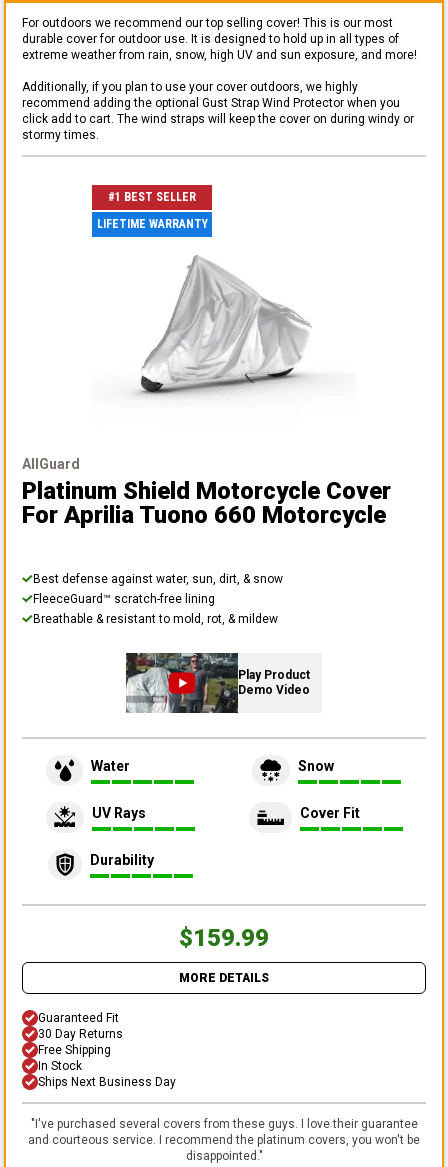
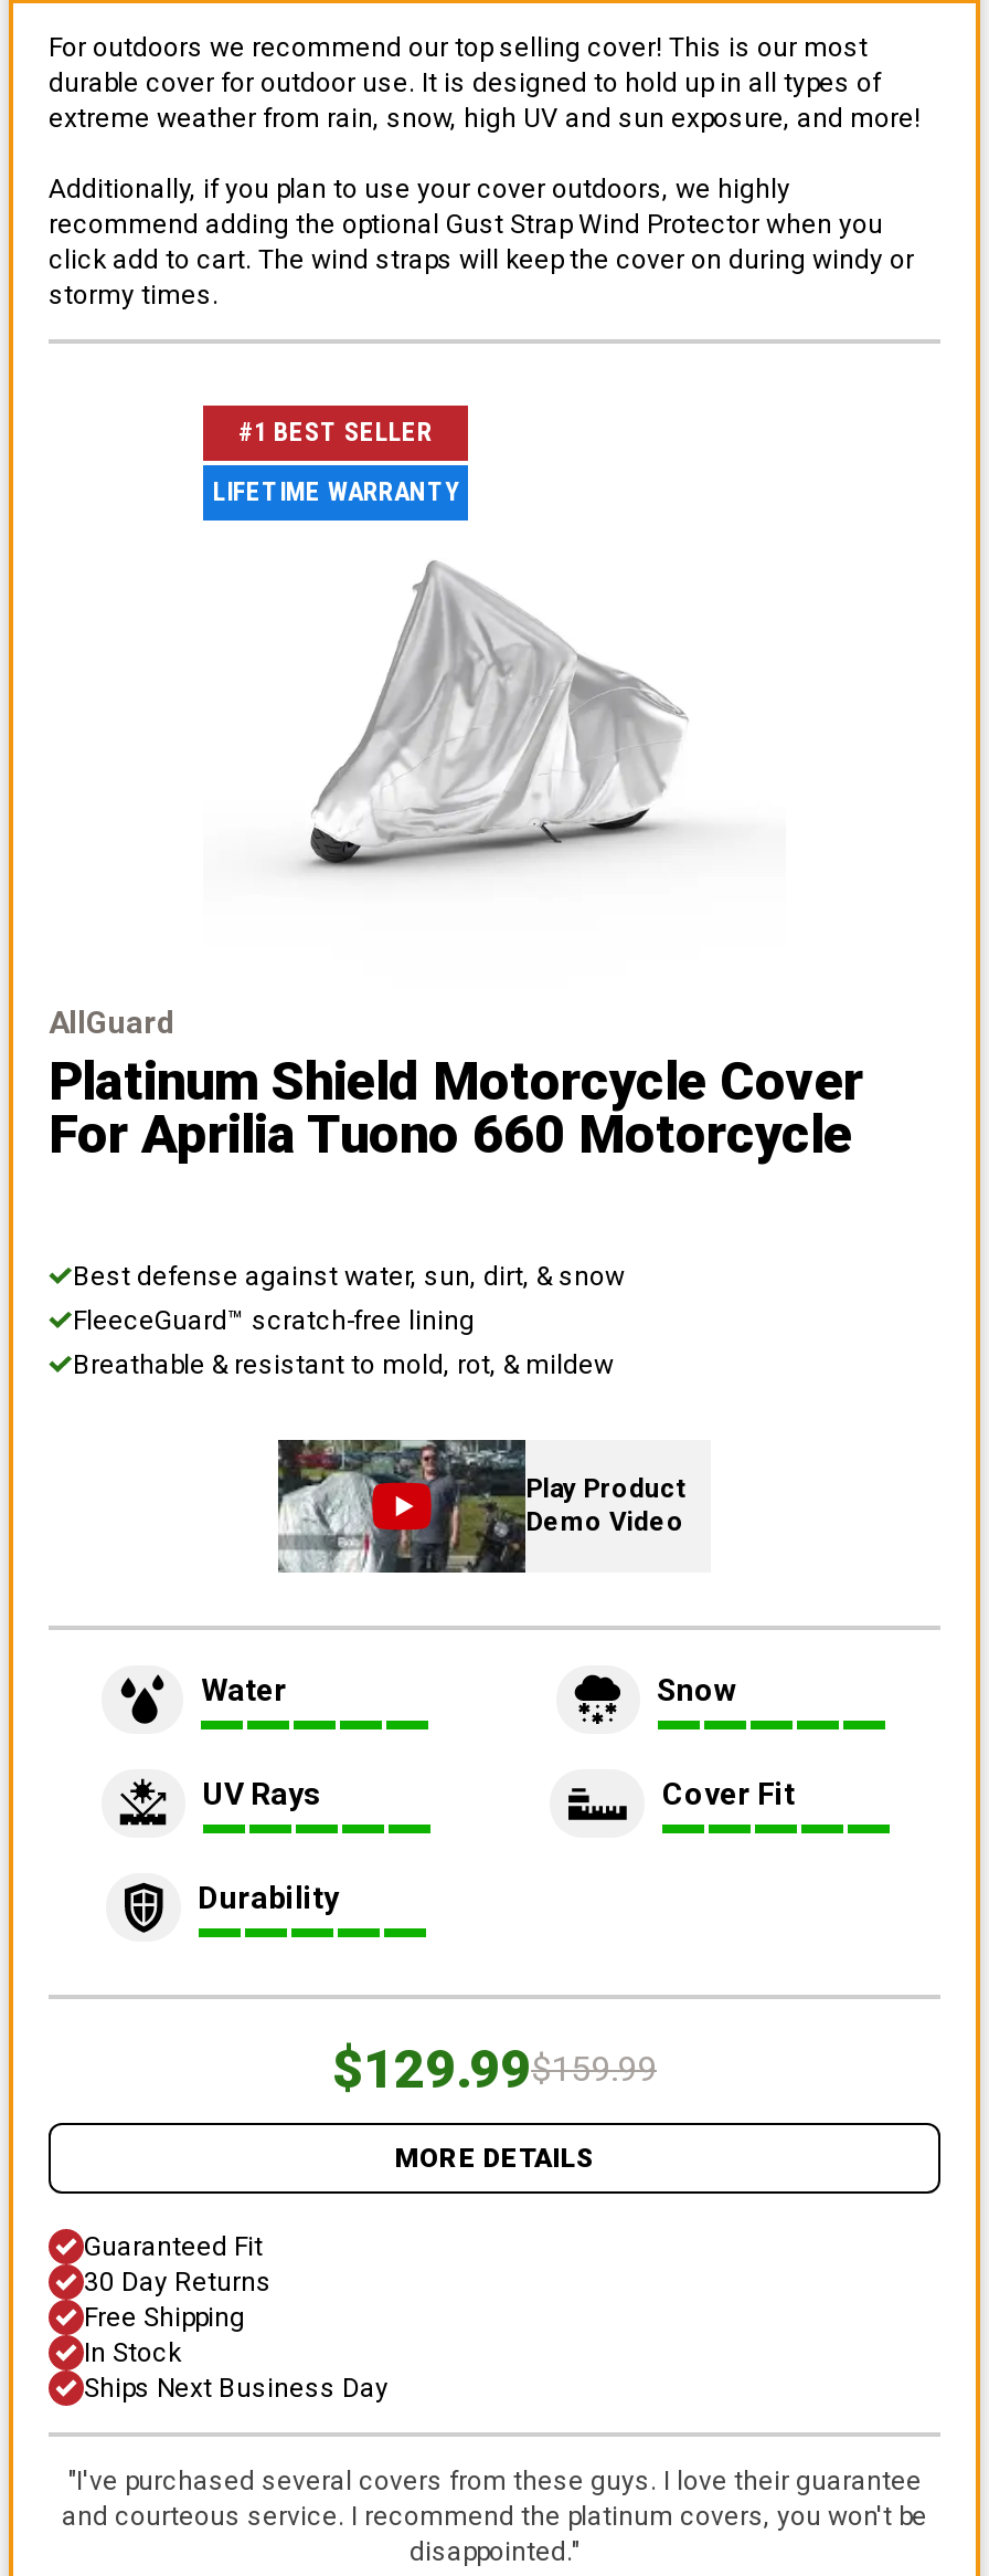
- $159.99
+ $129.99$159.99
